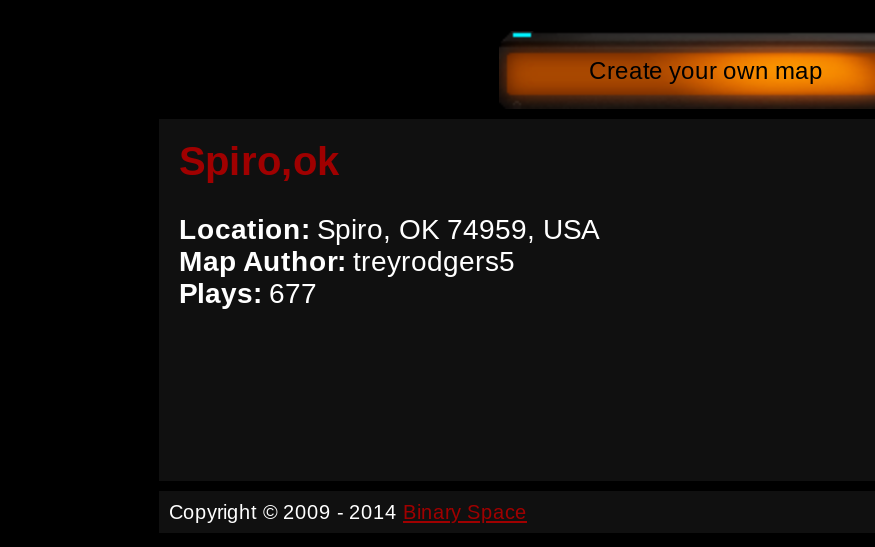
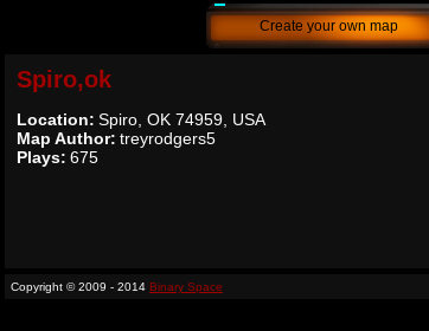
- Plays: 677
+ Plays: 675
